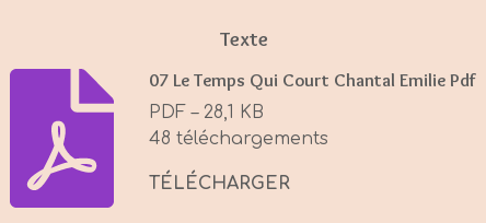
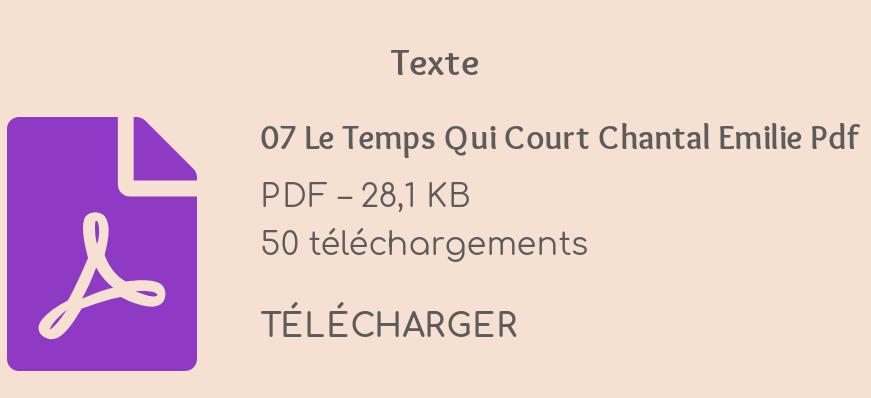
- 48 téléchargements
+ 50 téléchargements
